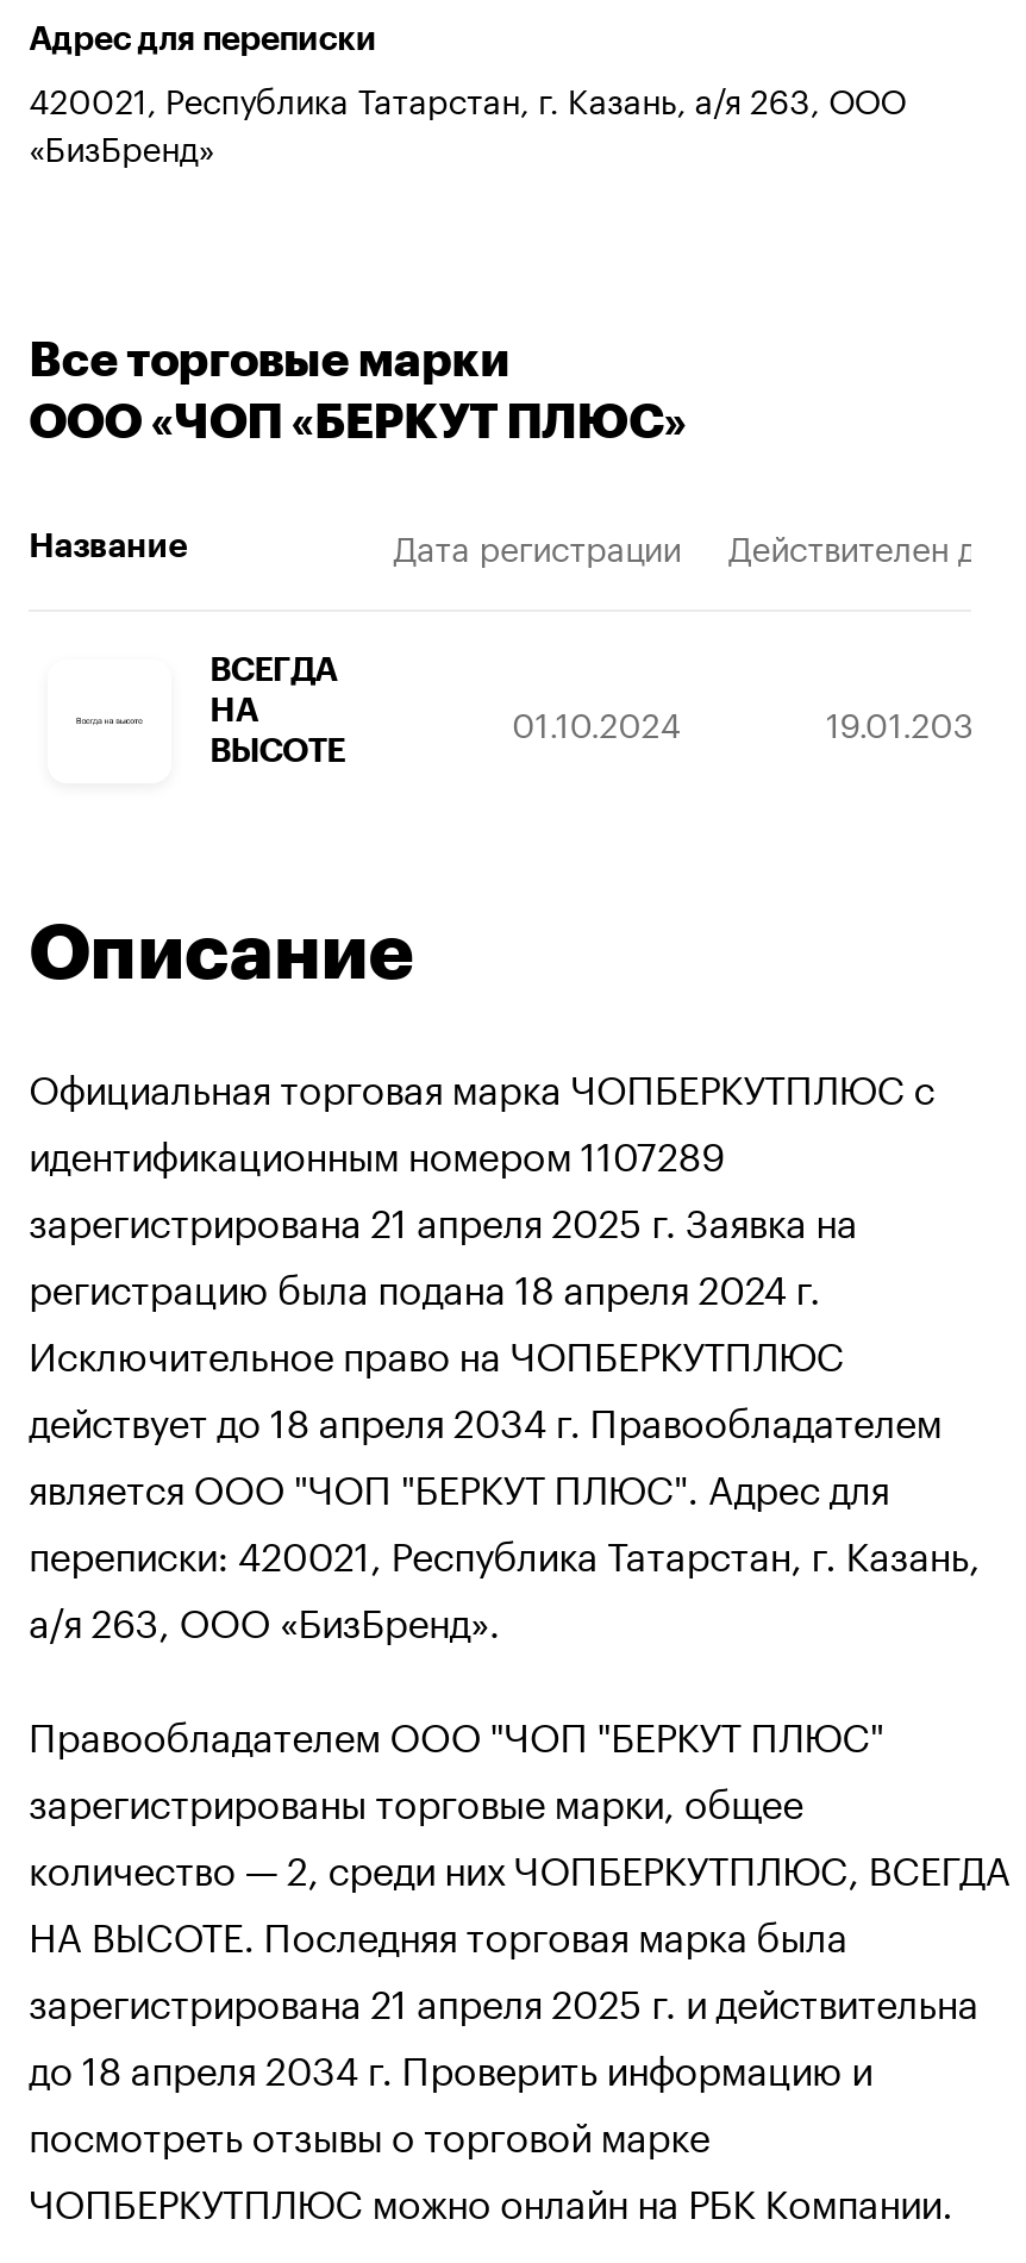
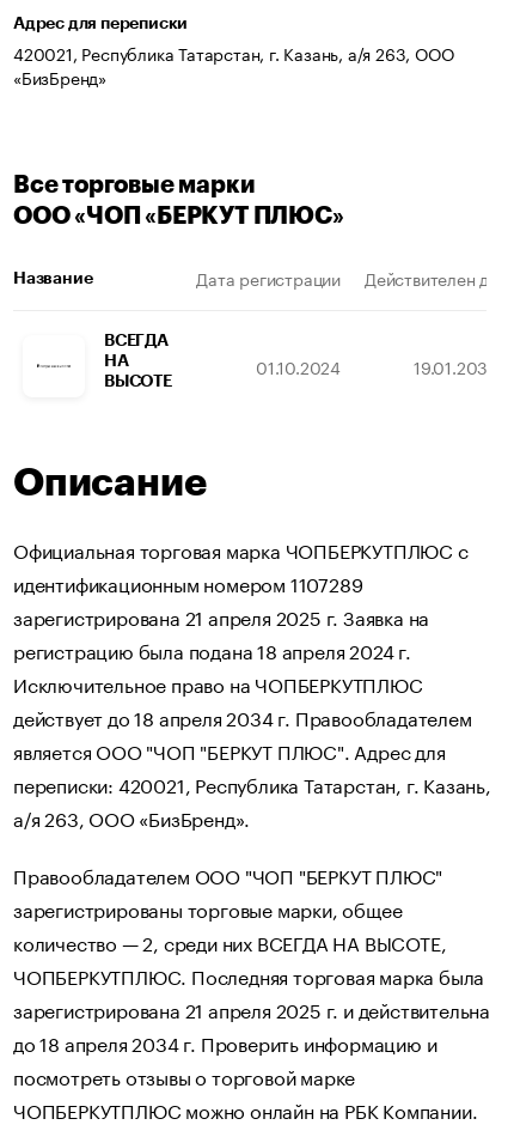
- количество — 2, среди них ЧОПБЕРКУТПЛЮС, ВСЕГДА
- НА ВЫСОТЕ. Последняя торговая марка была
+ количество — 2, среди них ВСЕГДА НА ВЫСОТЕ,
+ ЧОПБЕРКУТПЛЮС. Последняя торговая марка была
